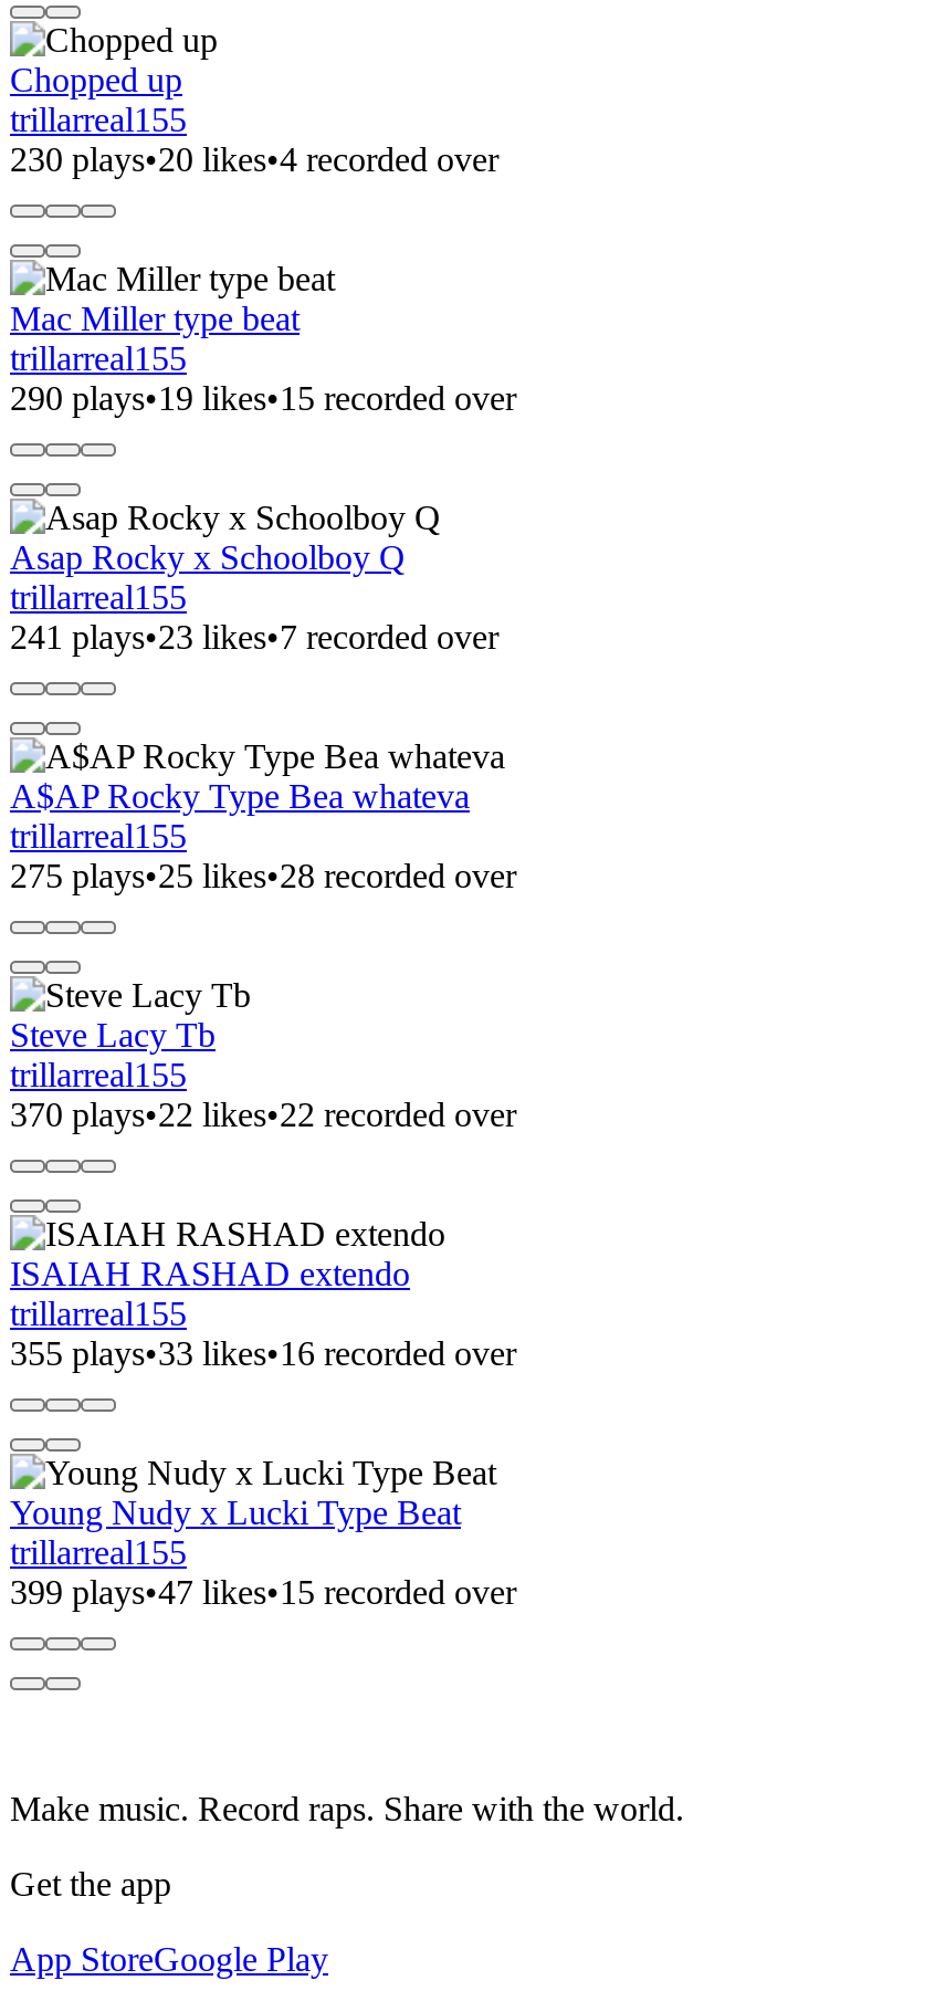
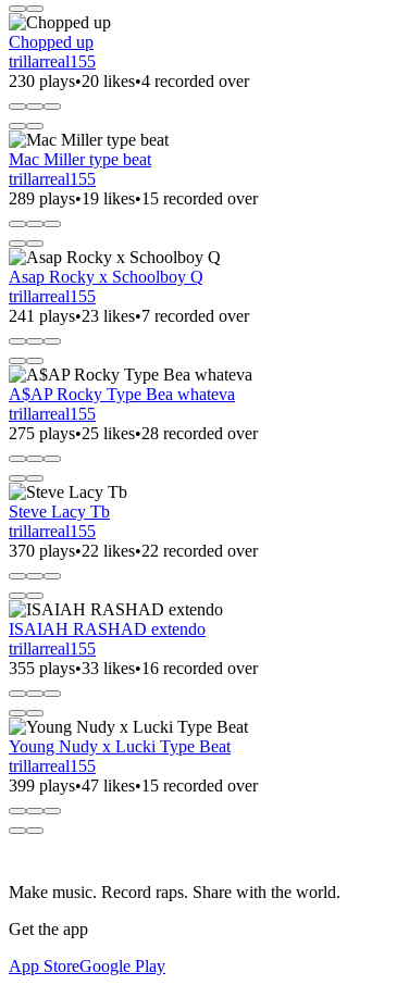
- 290 plays•19 likes•15 recorded over
+ 289 plays•19 likes•15 recorded over
